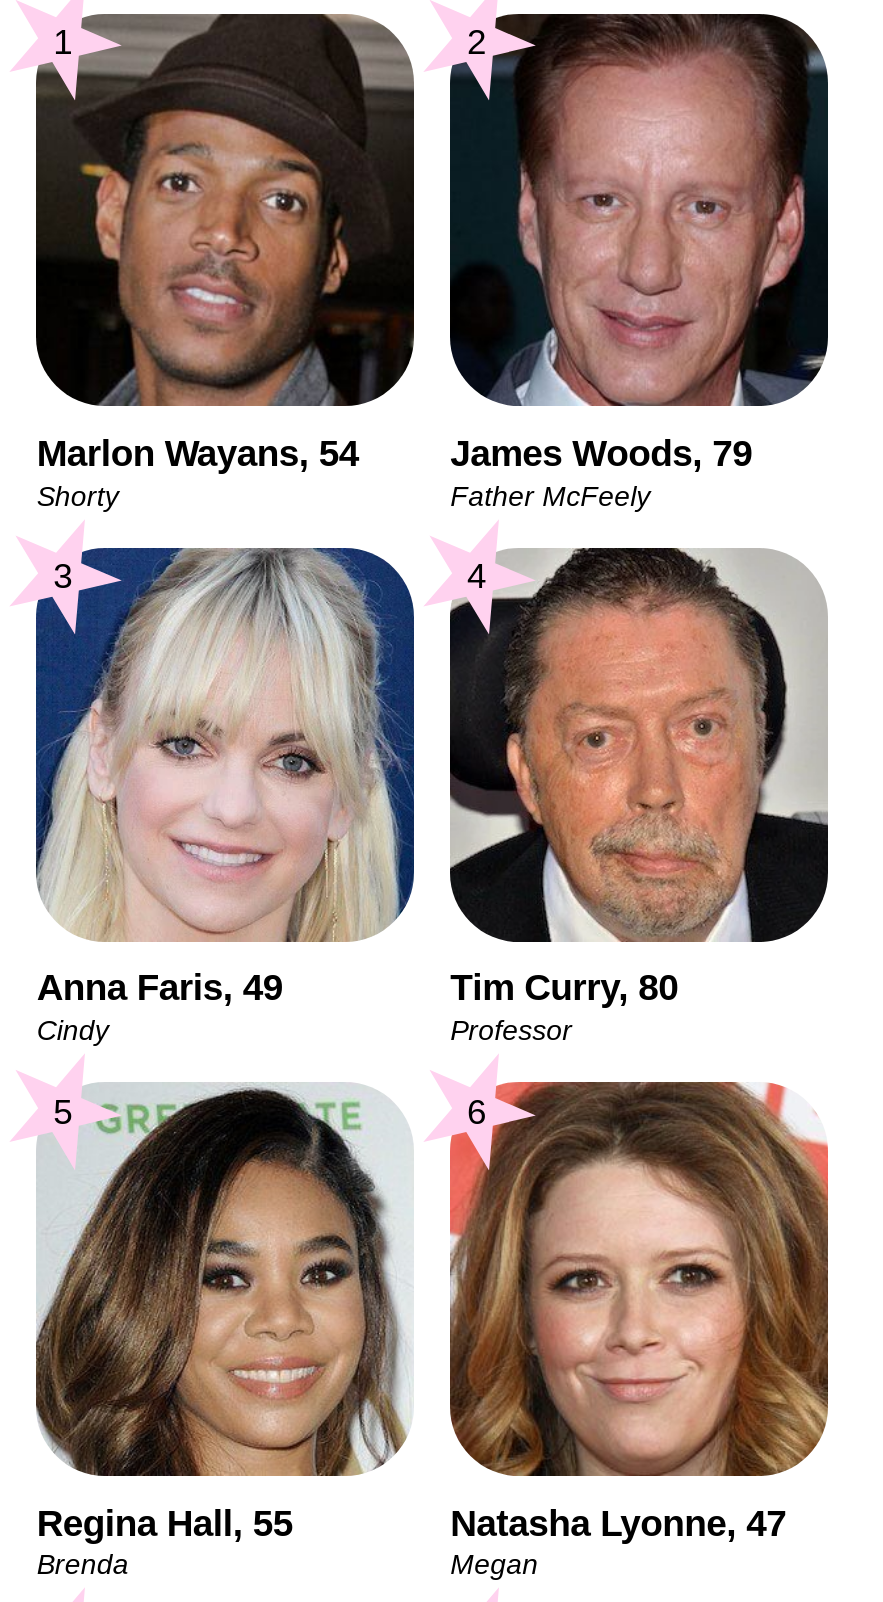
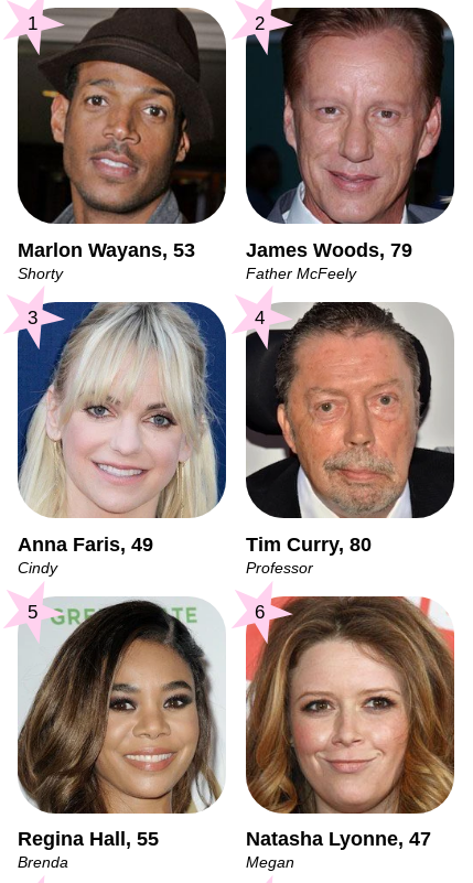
- Marlon Wayans, 54
+ Marlon Wayans, 53
